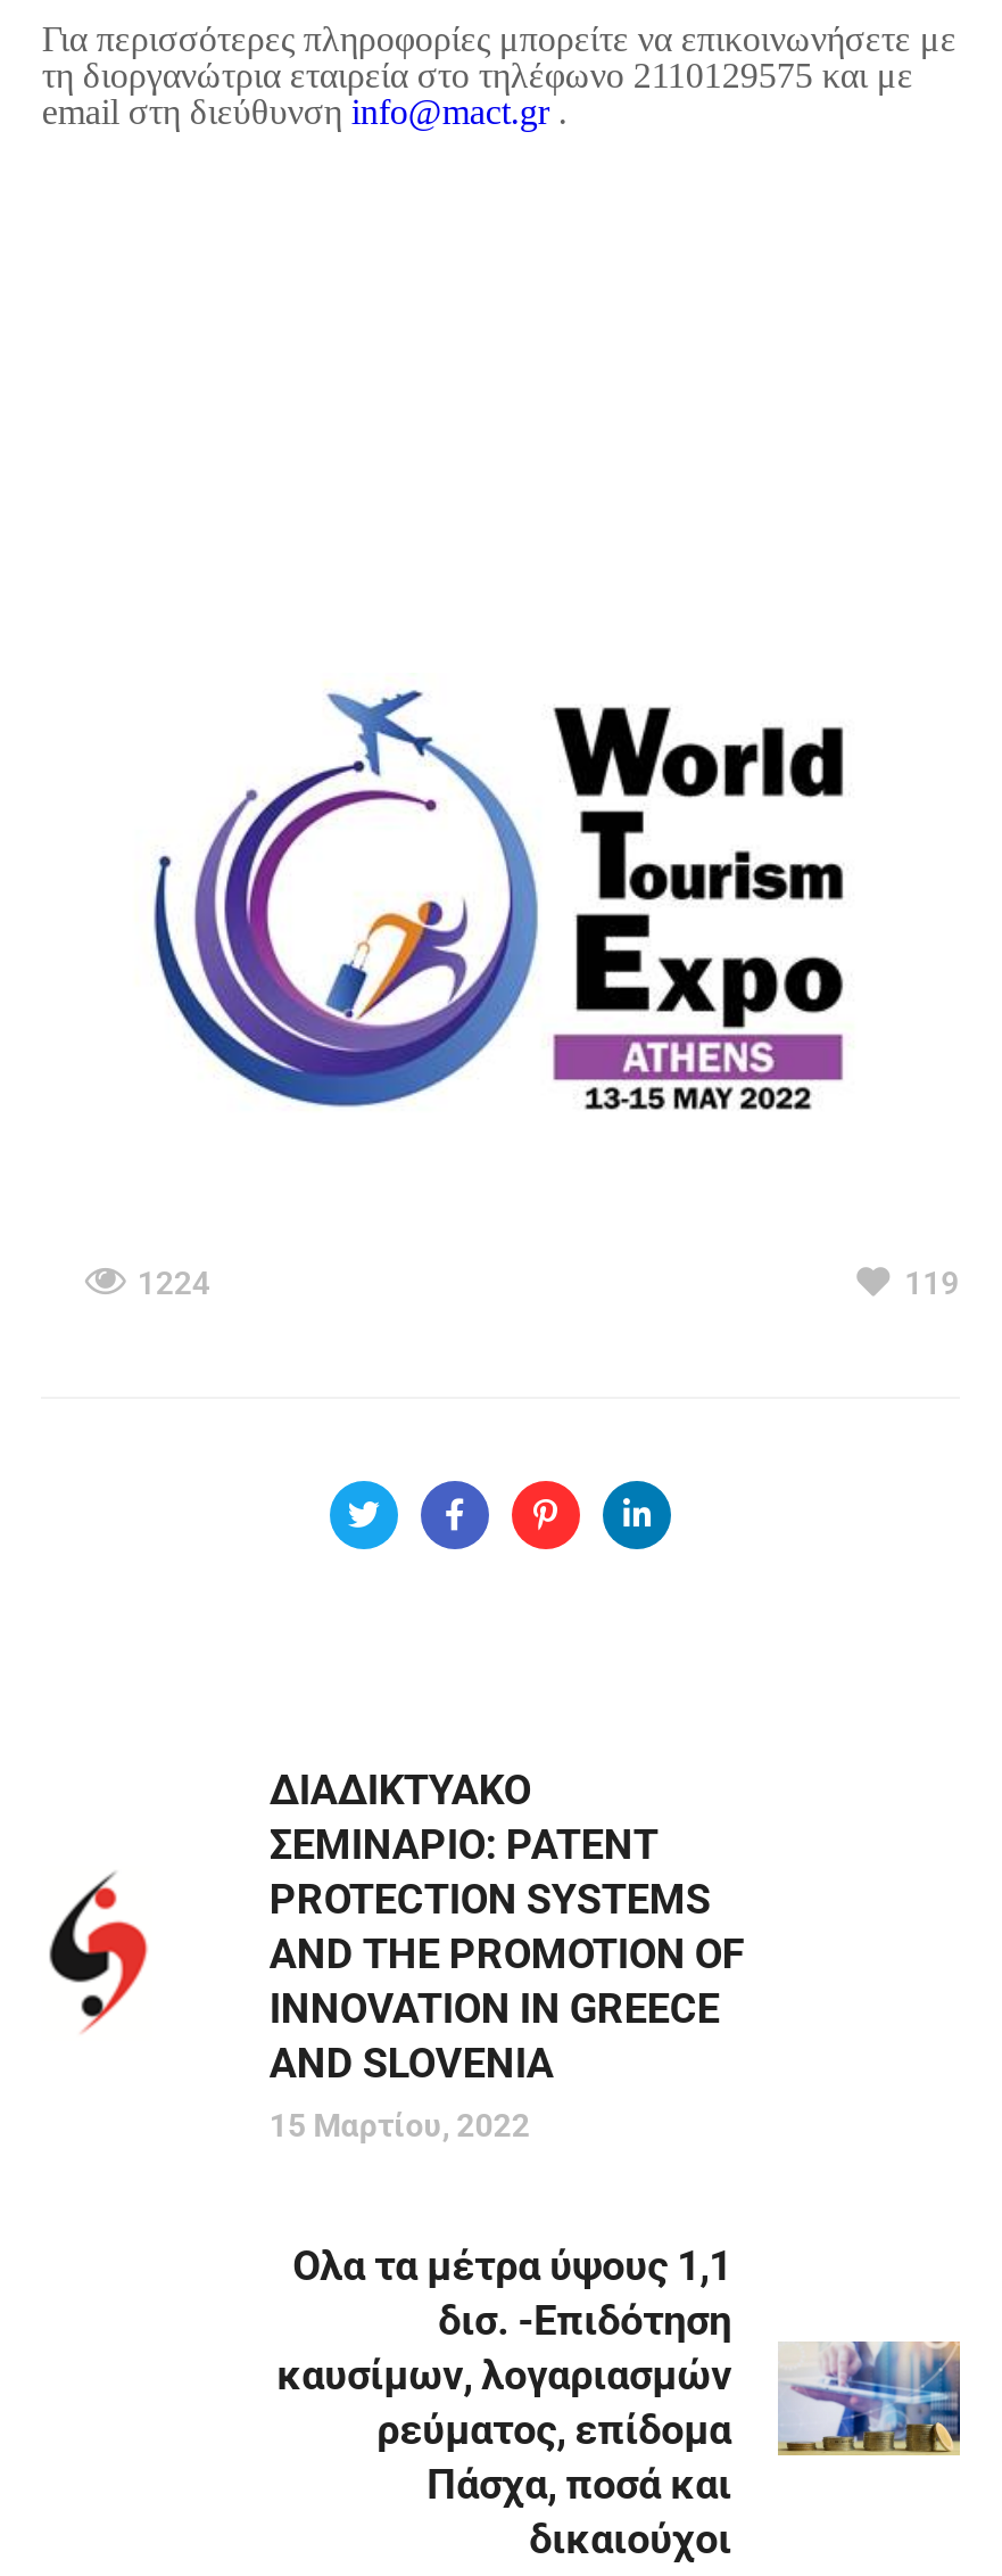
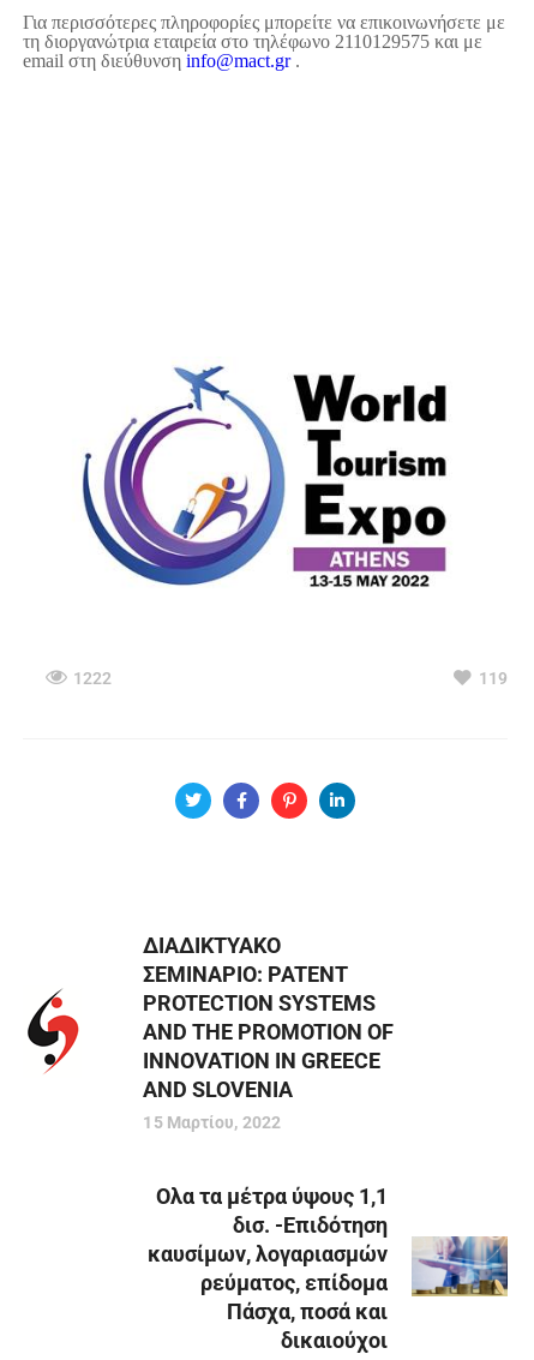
- 1224
+ 1222
